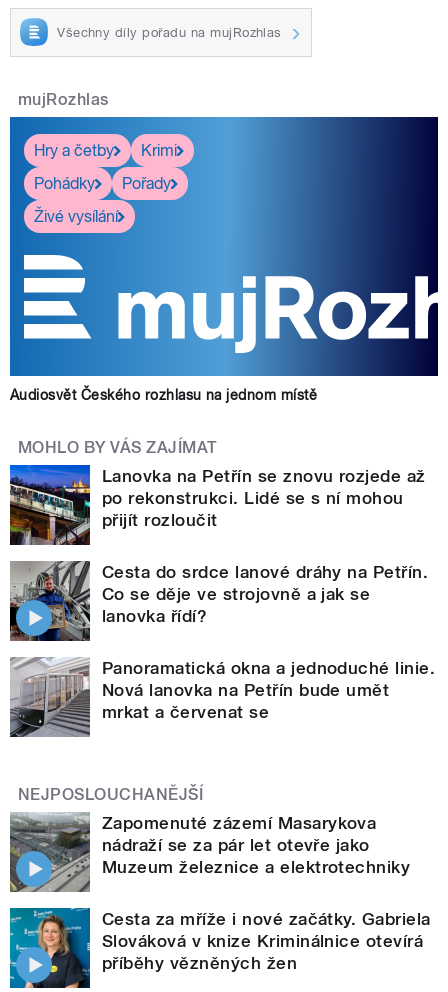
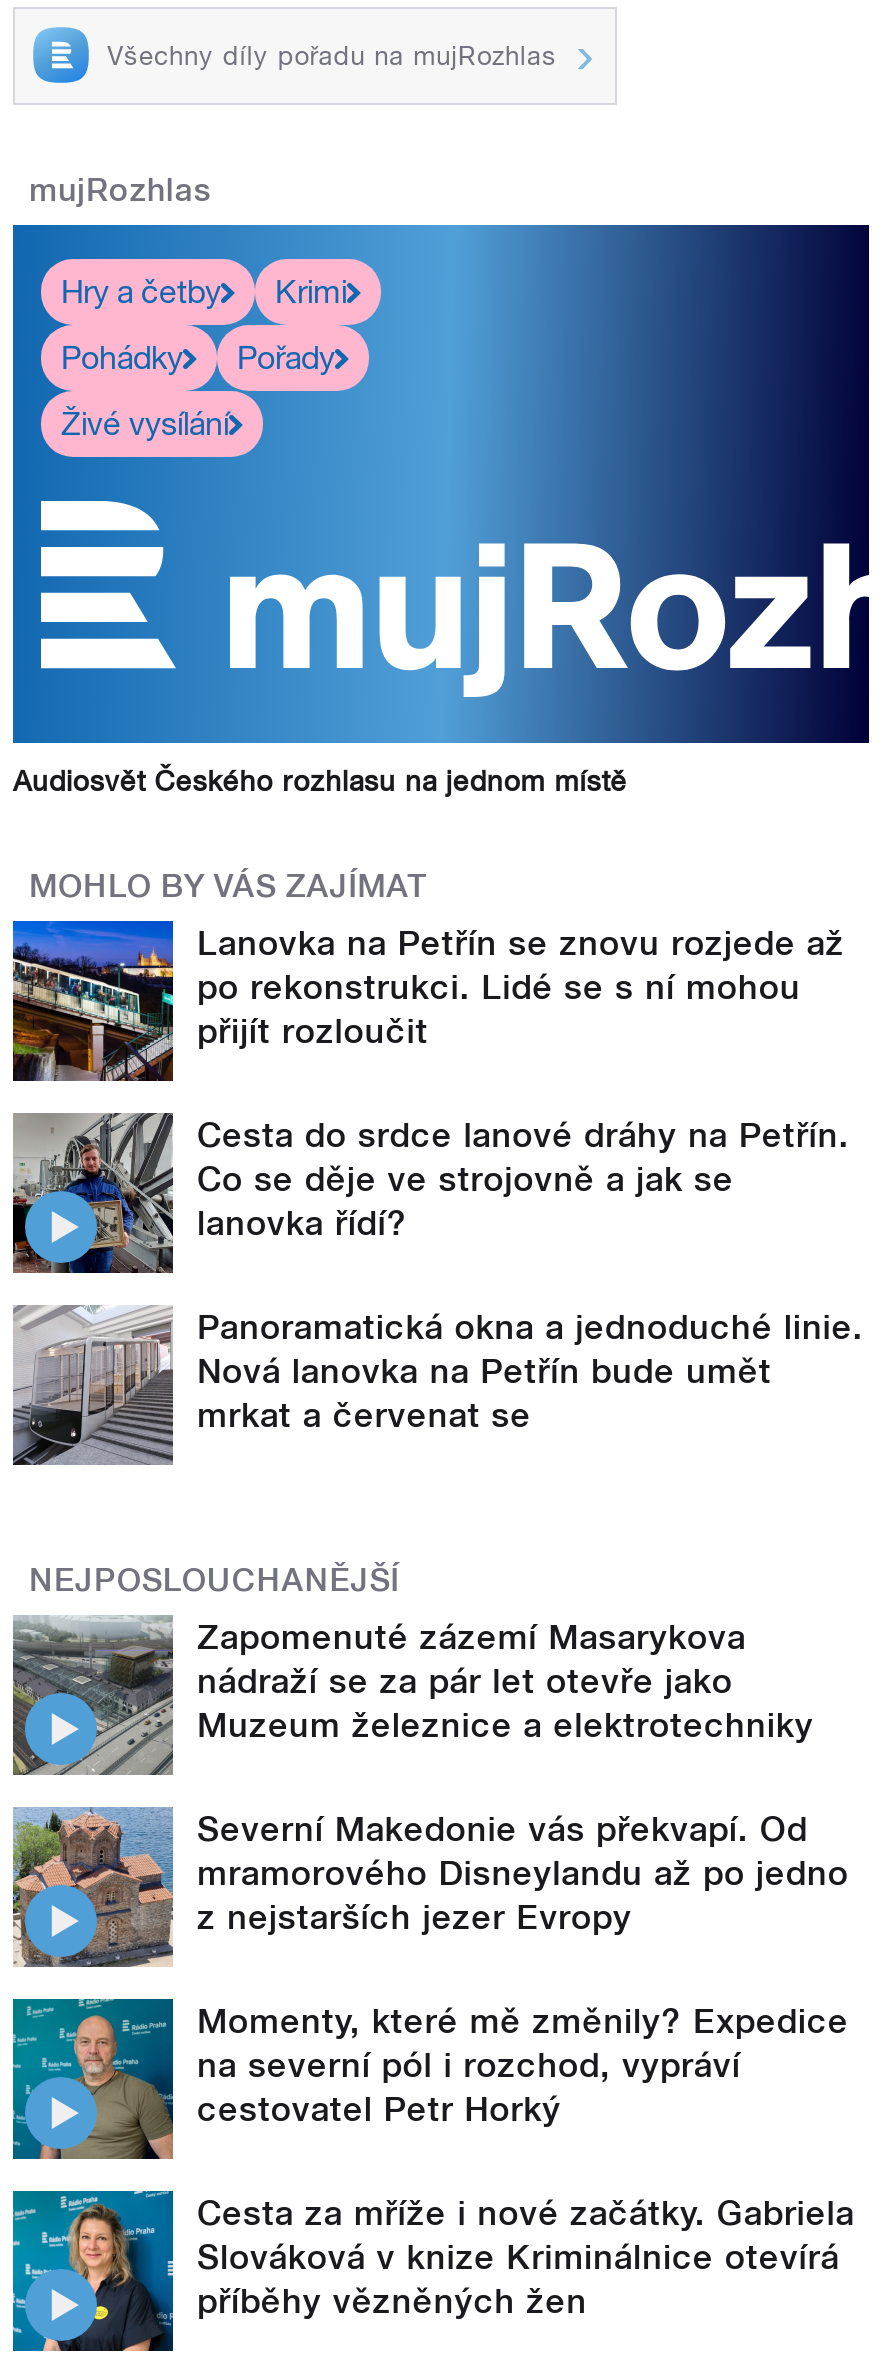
+ [image]
+ Severní Makedonie vás překvapí. Od
+ mramorového Disneylandu až po jedno
+ z nejstarších jezer Evropy
+ Momenty, které mě změnily? Expedice
+ na severní pól i rozchod, vypráví
+ cestovatel Petr Horký

+ [image]
